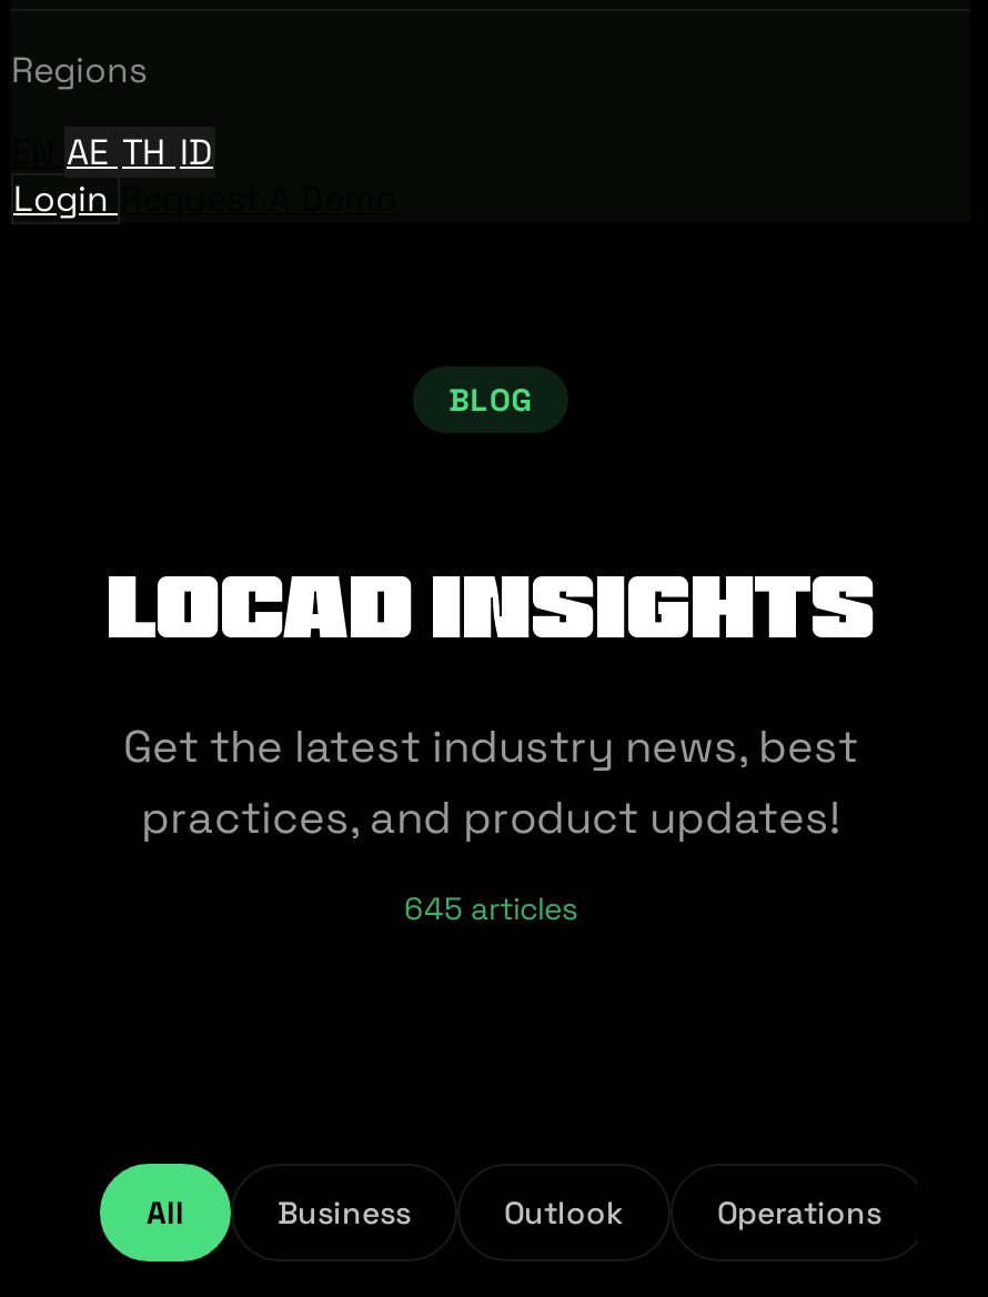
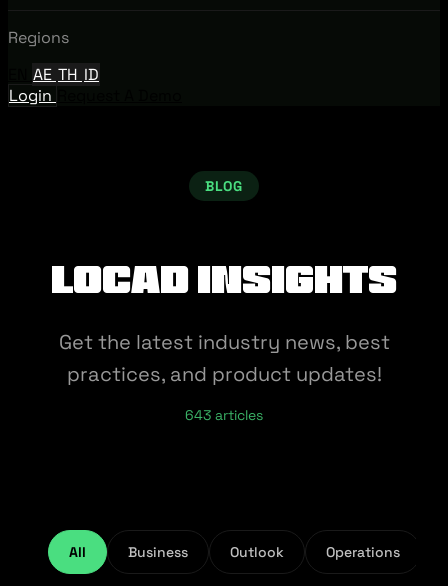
- 645 articles
+ 643 articles
